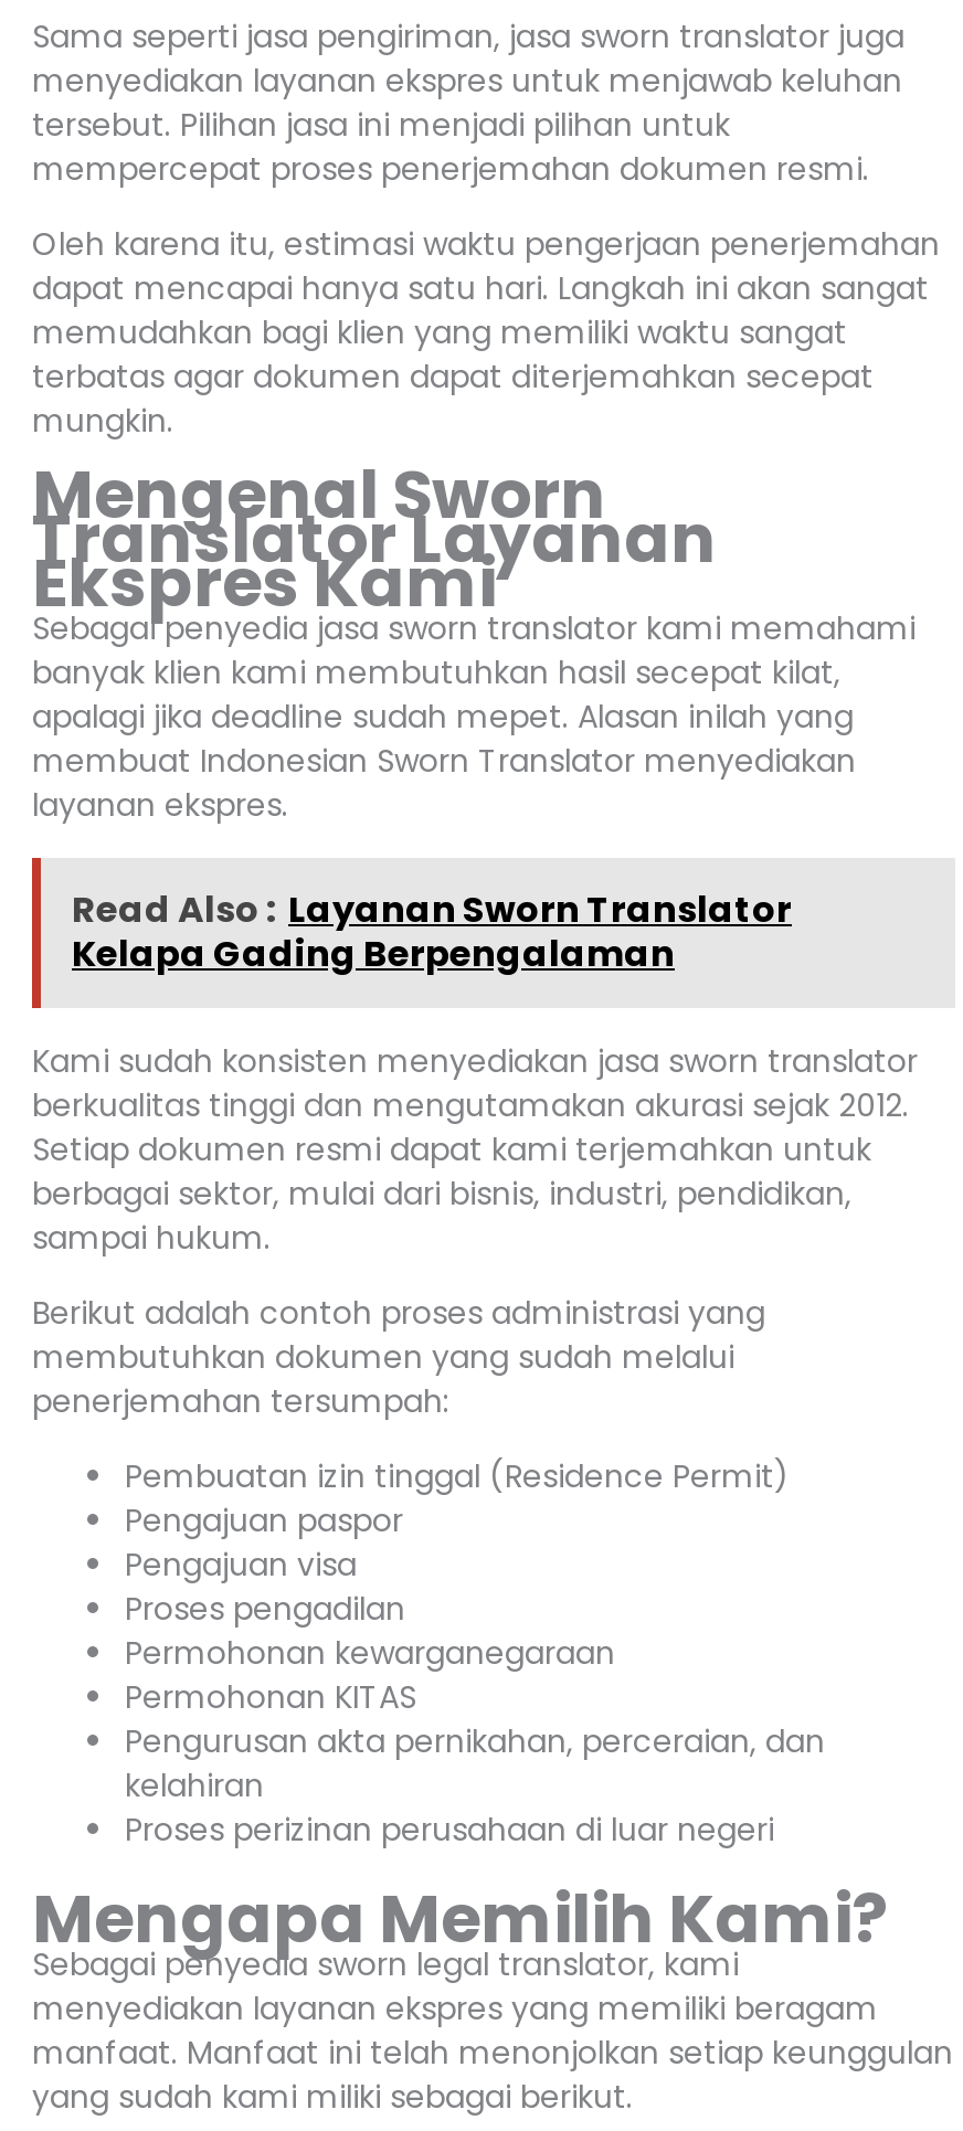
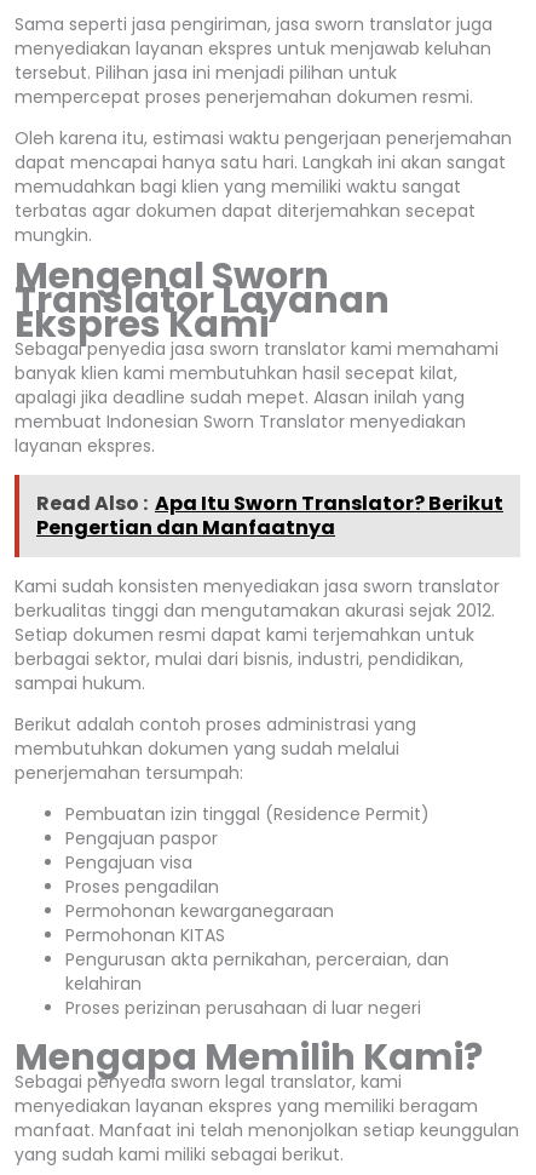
- Read Also : Layanan Sworn Translator
- Kelapa Gading Berpengalaman
+ Read Also : Apa Itu Sworn Translator? Berikut
+ Pengertian dan Manfaatnya
